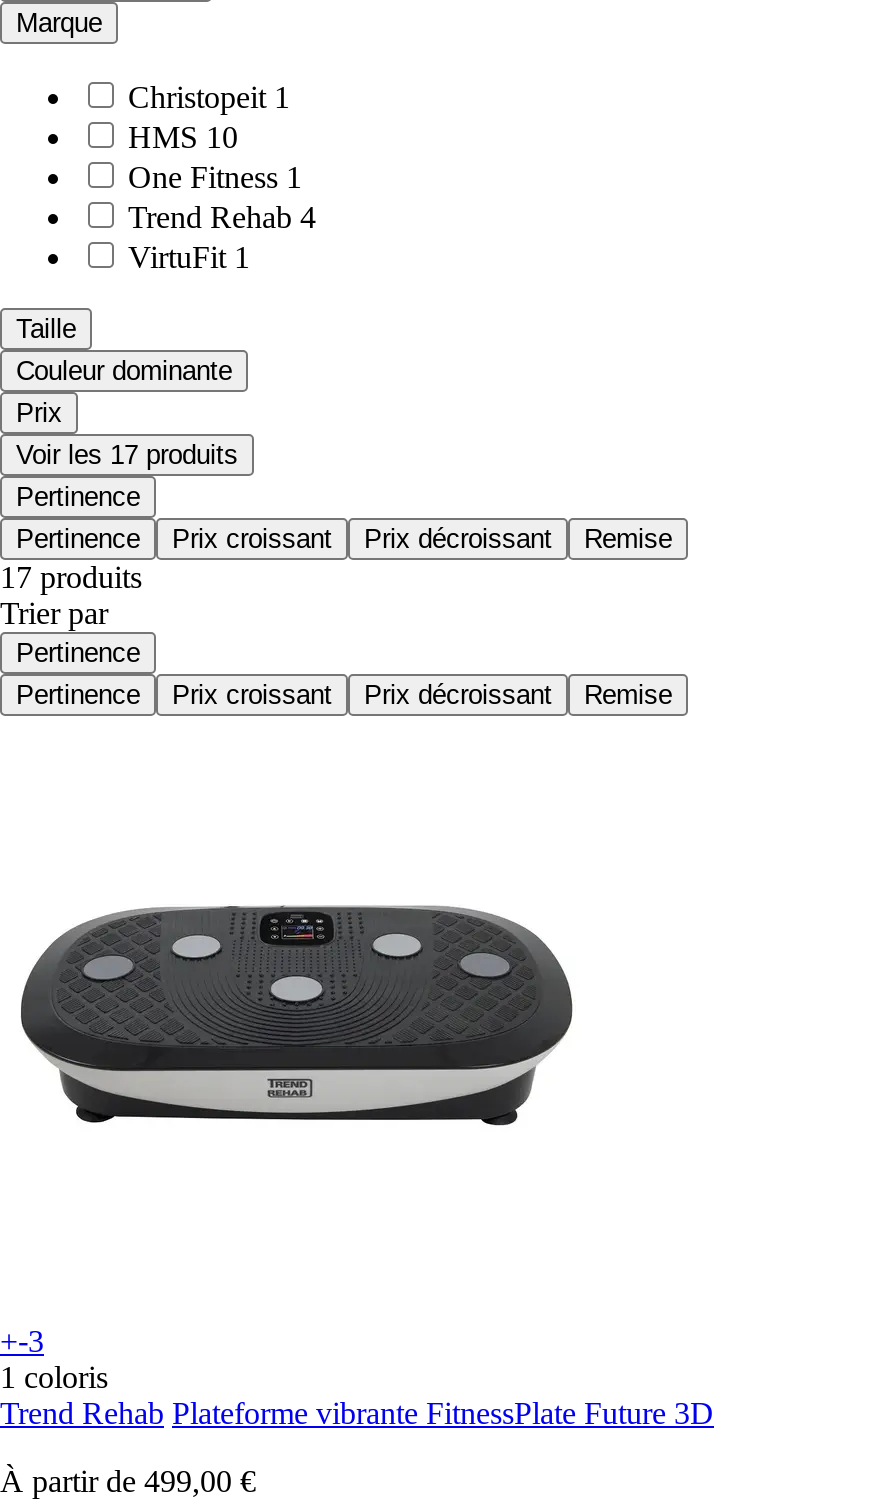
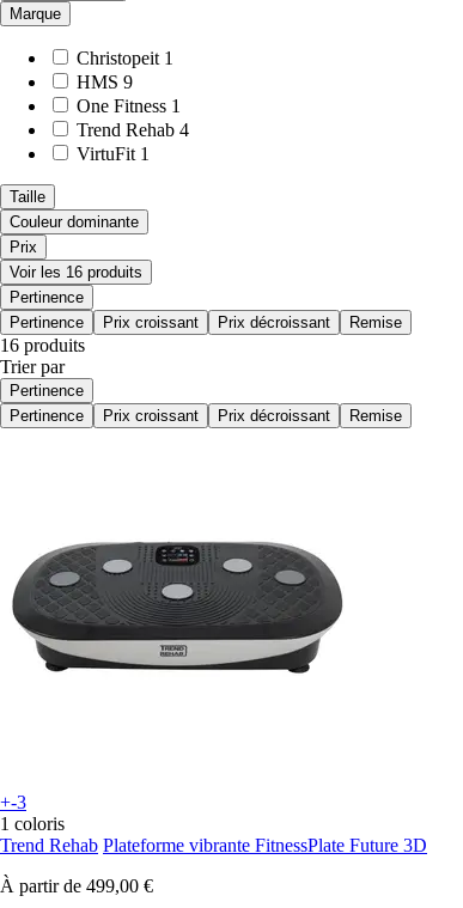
- HMS 10
+ HMS 9

- Voir les 17 produits
+ Voir les 16 produits

- 17 produits
+ 16 produits
